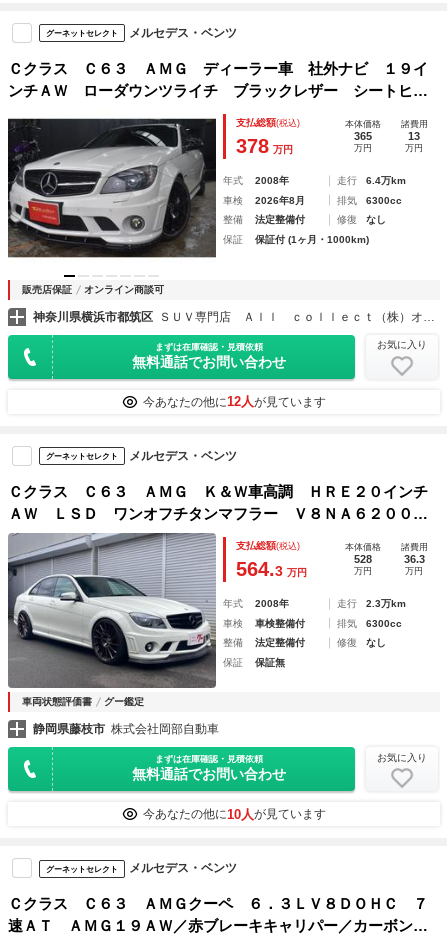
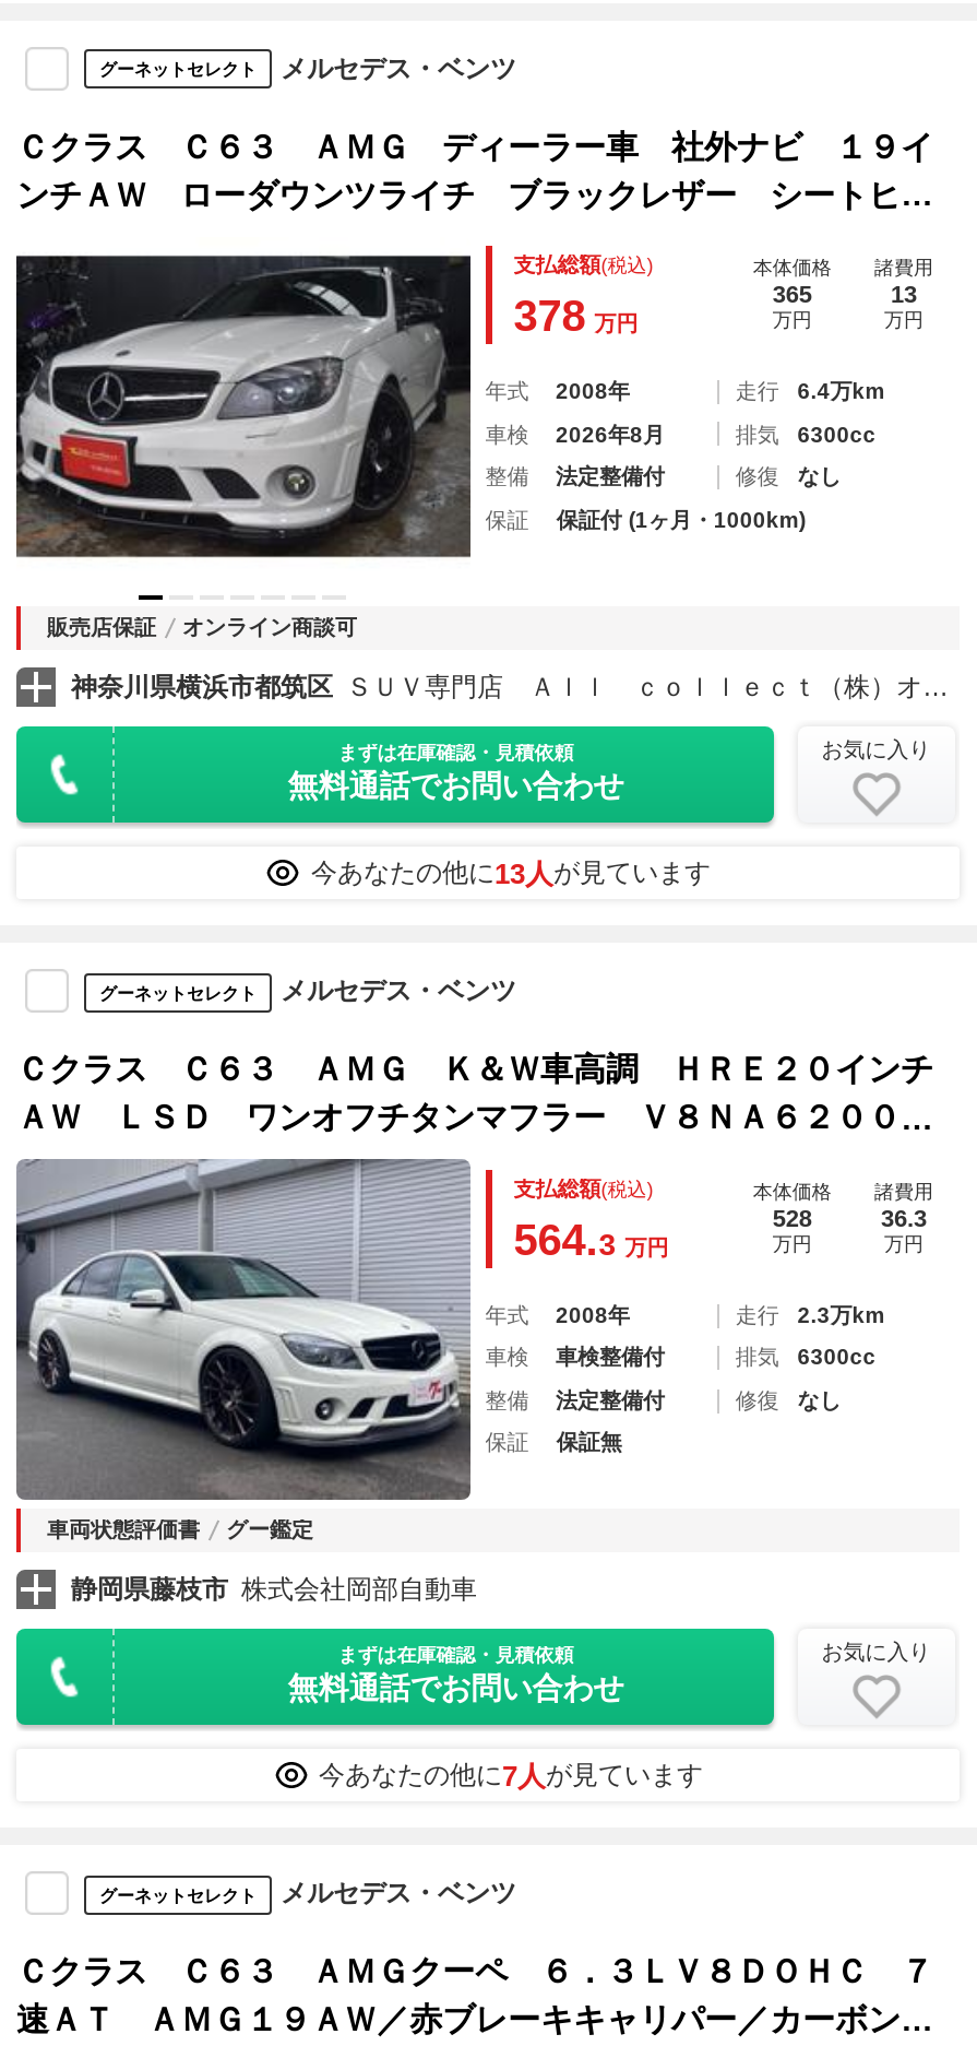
- 今あなたの他に12人が見ています
+ 今あなたの他に13人が見ています

- 今あなたの他に10人が見ています
+ 今あなたの他に7人が見ています
